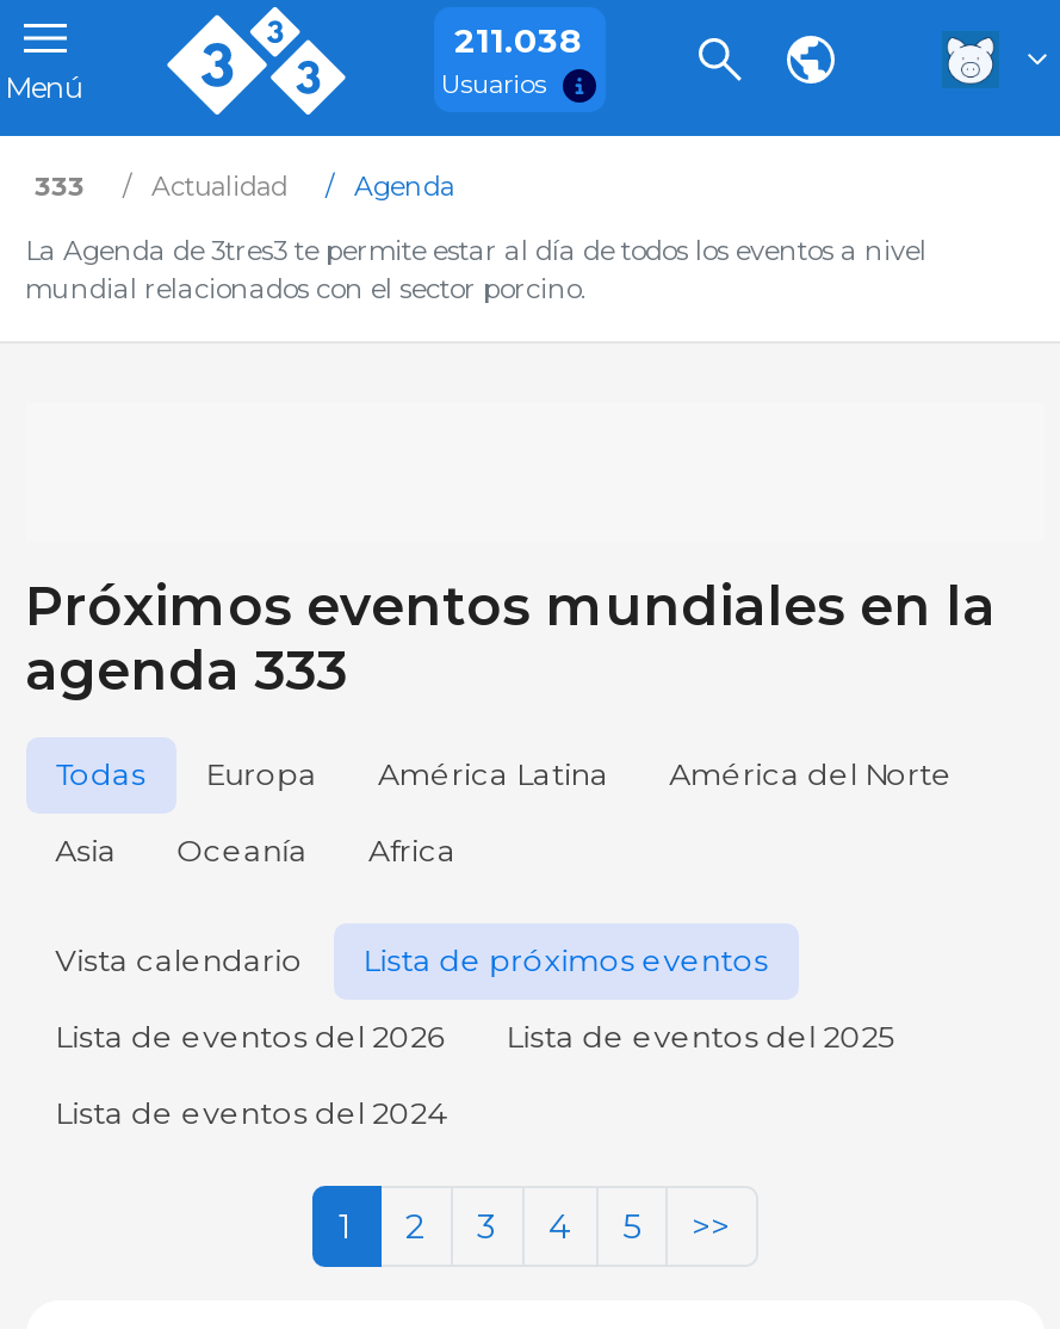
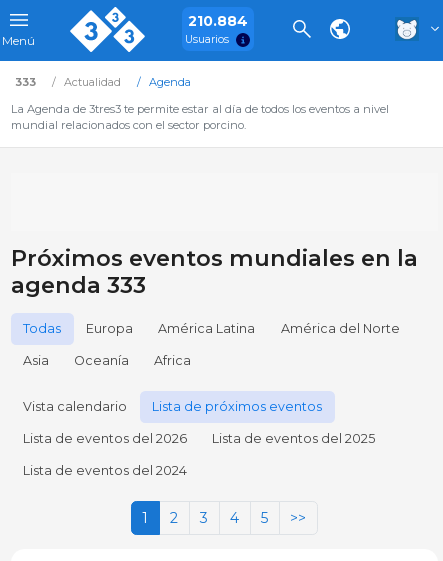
- 211.038
+ 210.884
